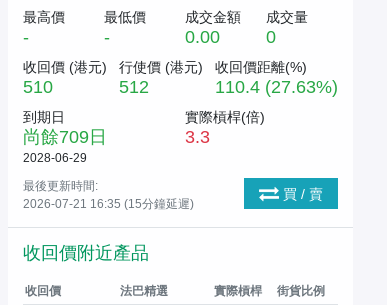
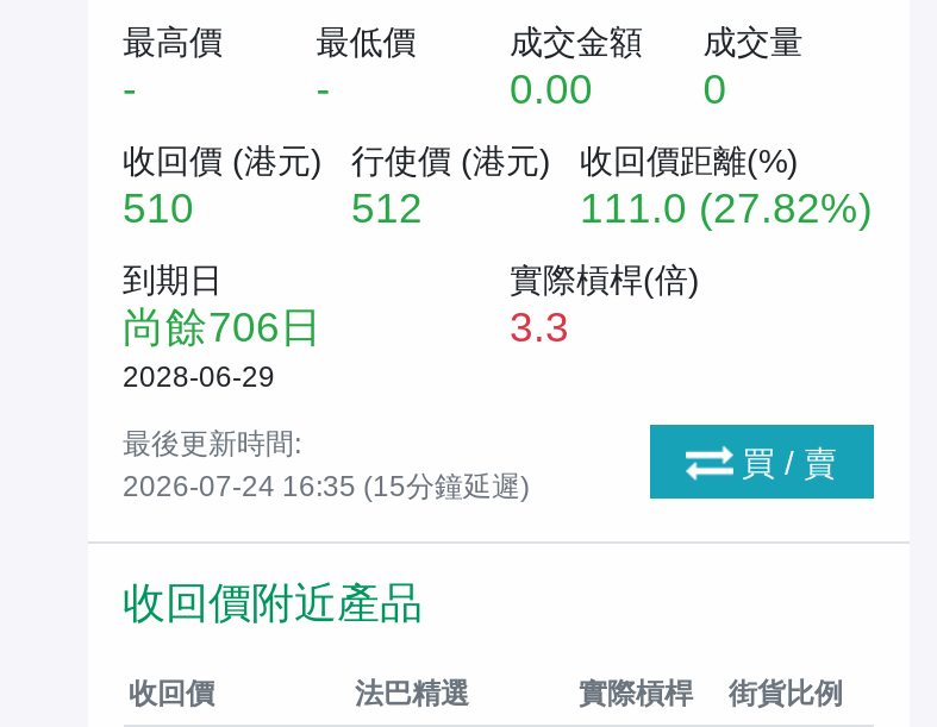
- 110.4 (27.63%)
+ 111.0 (27.82%)

- 尚餘709日
+ 尚餘706日

- 2026-07-21 16:35 (15分鐘延遲)
+ 2026-07-24 16:35 (15分鐘延遲)
